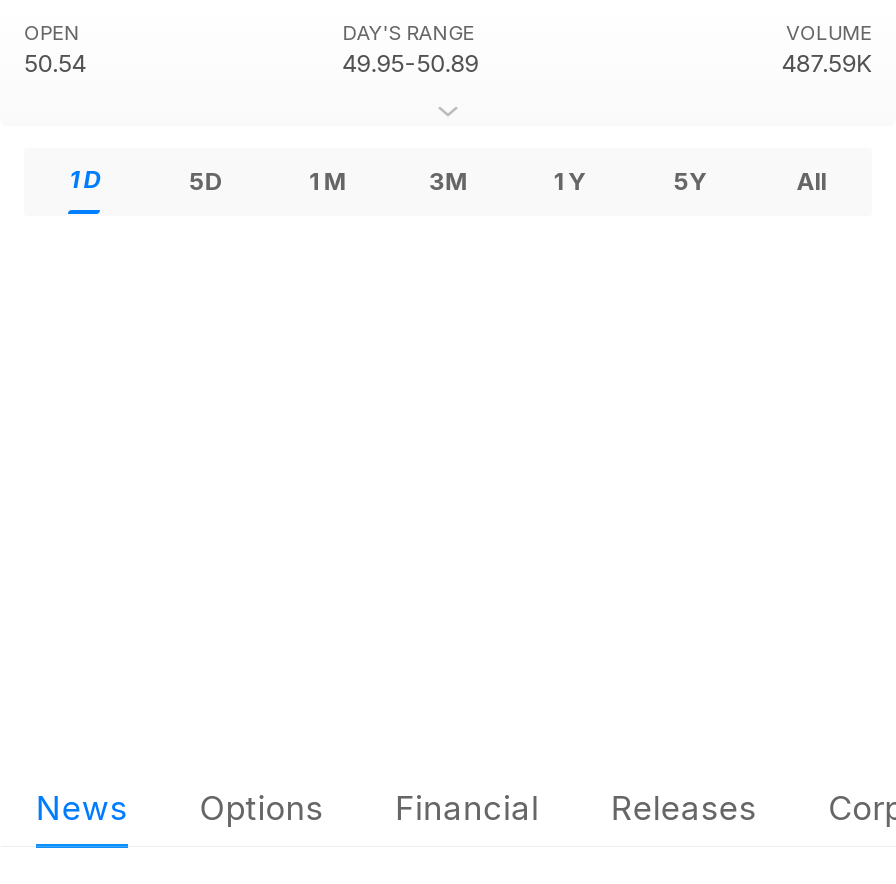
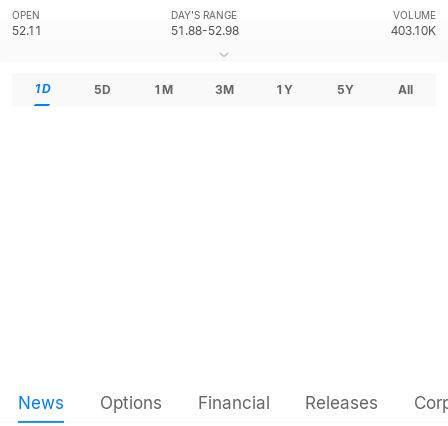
- 50.54
+ 52.11

- 49.95-50.89
+ 51.88-52.98

- 487.59K
+ 403.10K
